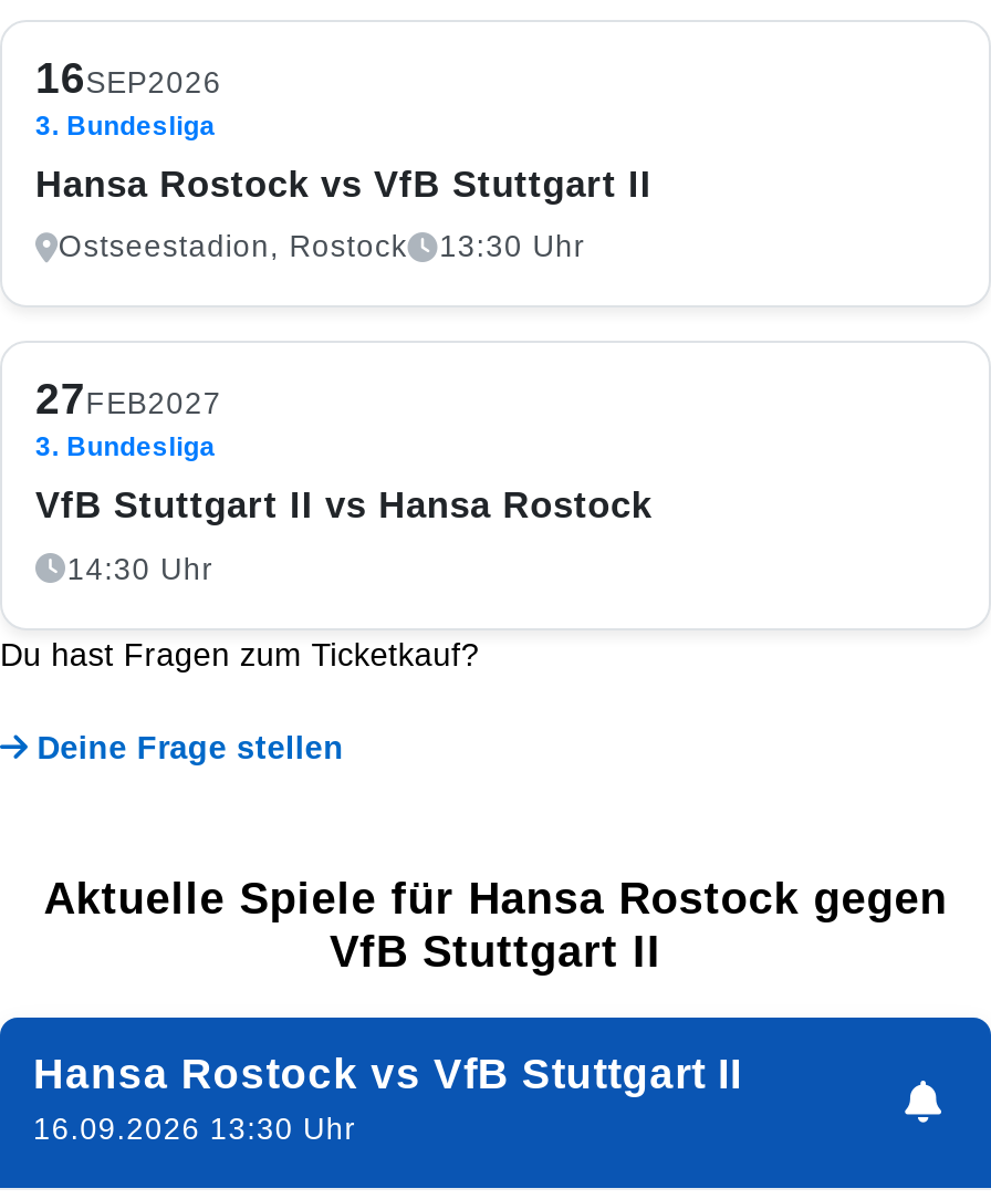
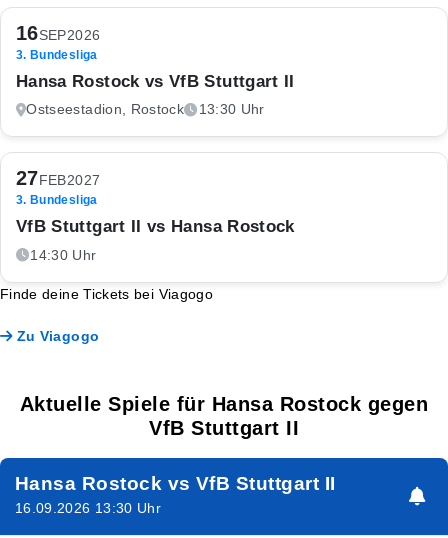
- Du hast Fragen zum Ticketkauf?
+ Finde deine Tickets bei Viagogo

- Deine Frage stellen
+ Zu Viagogo
